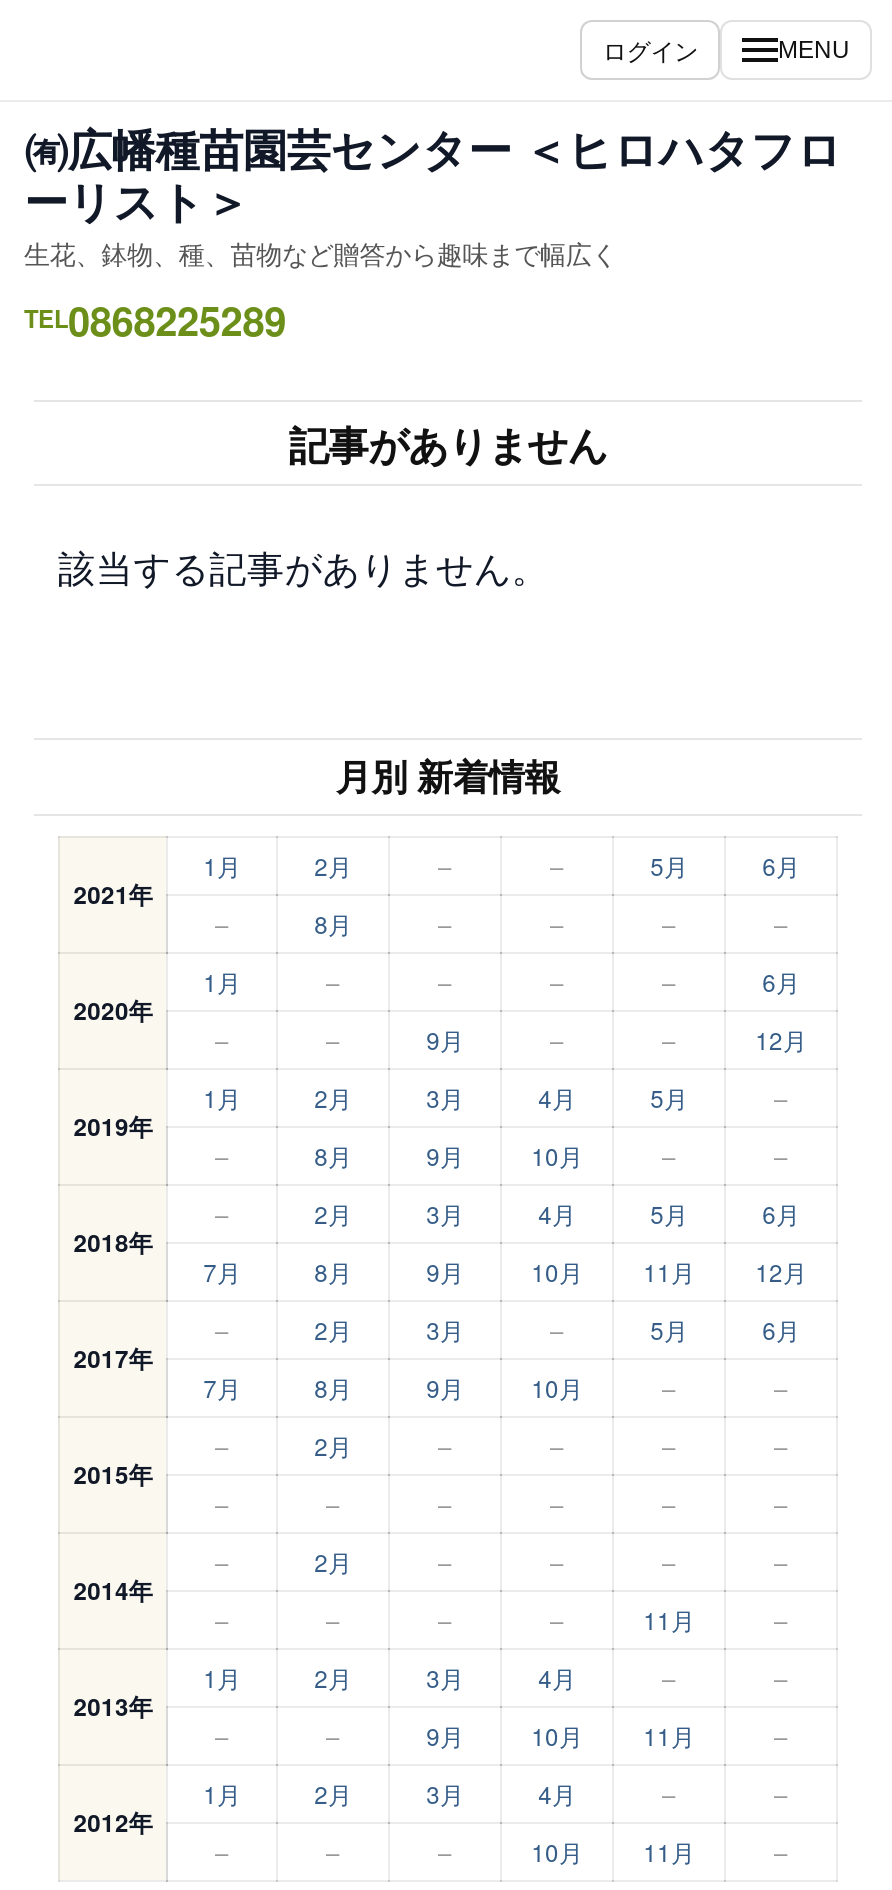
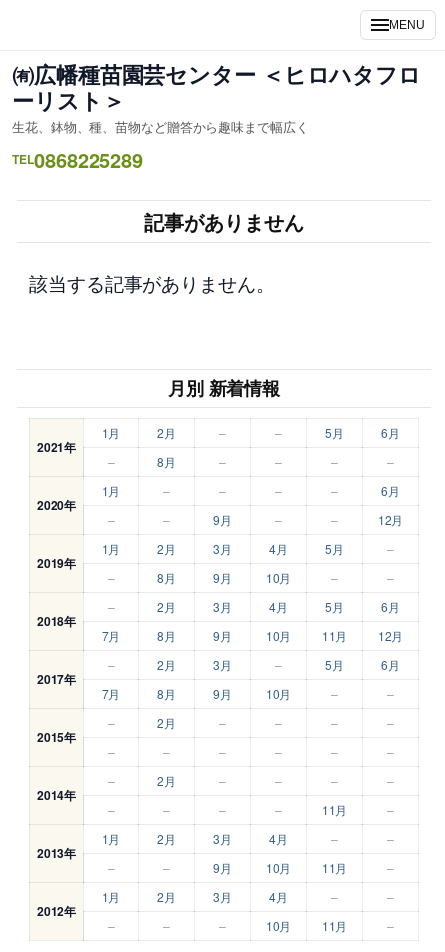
- ログイン
